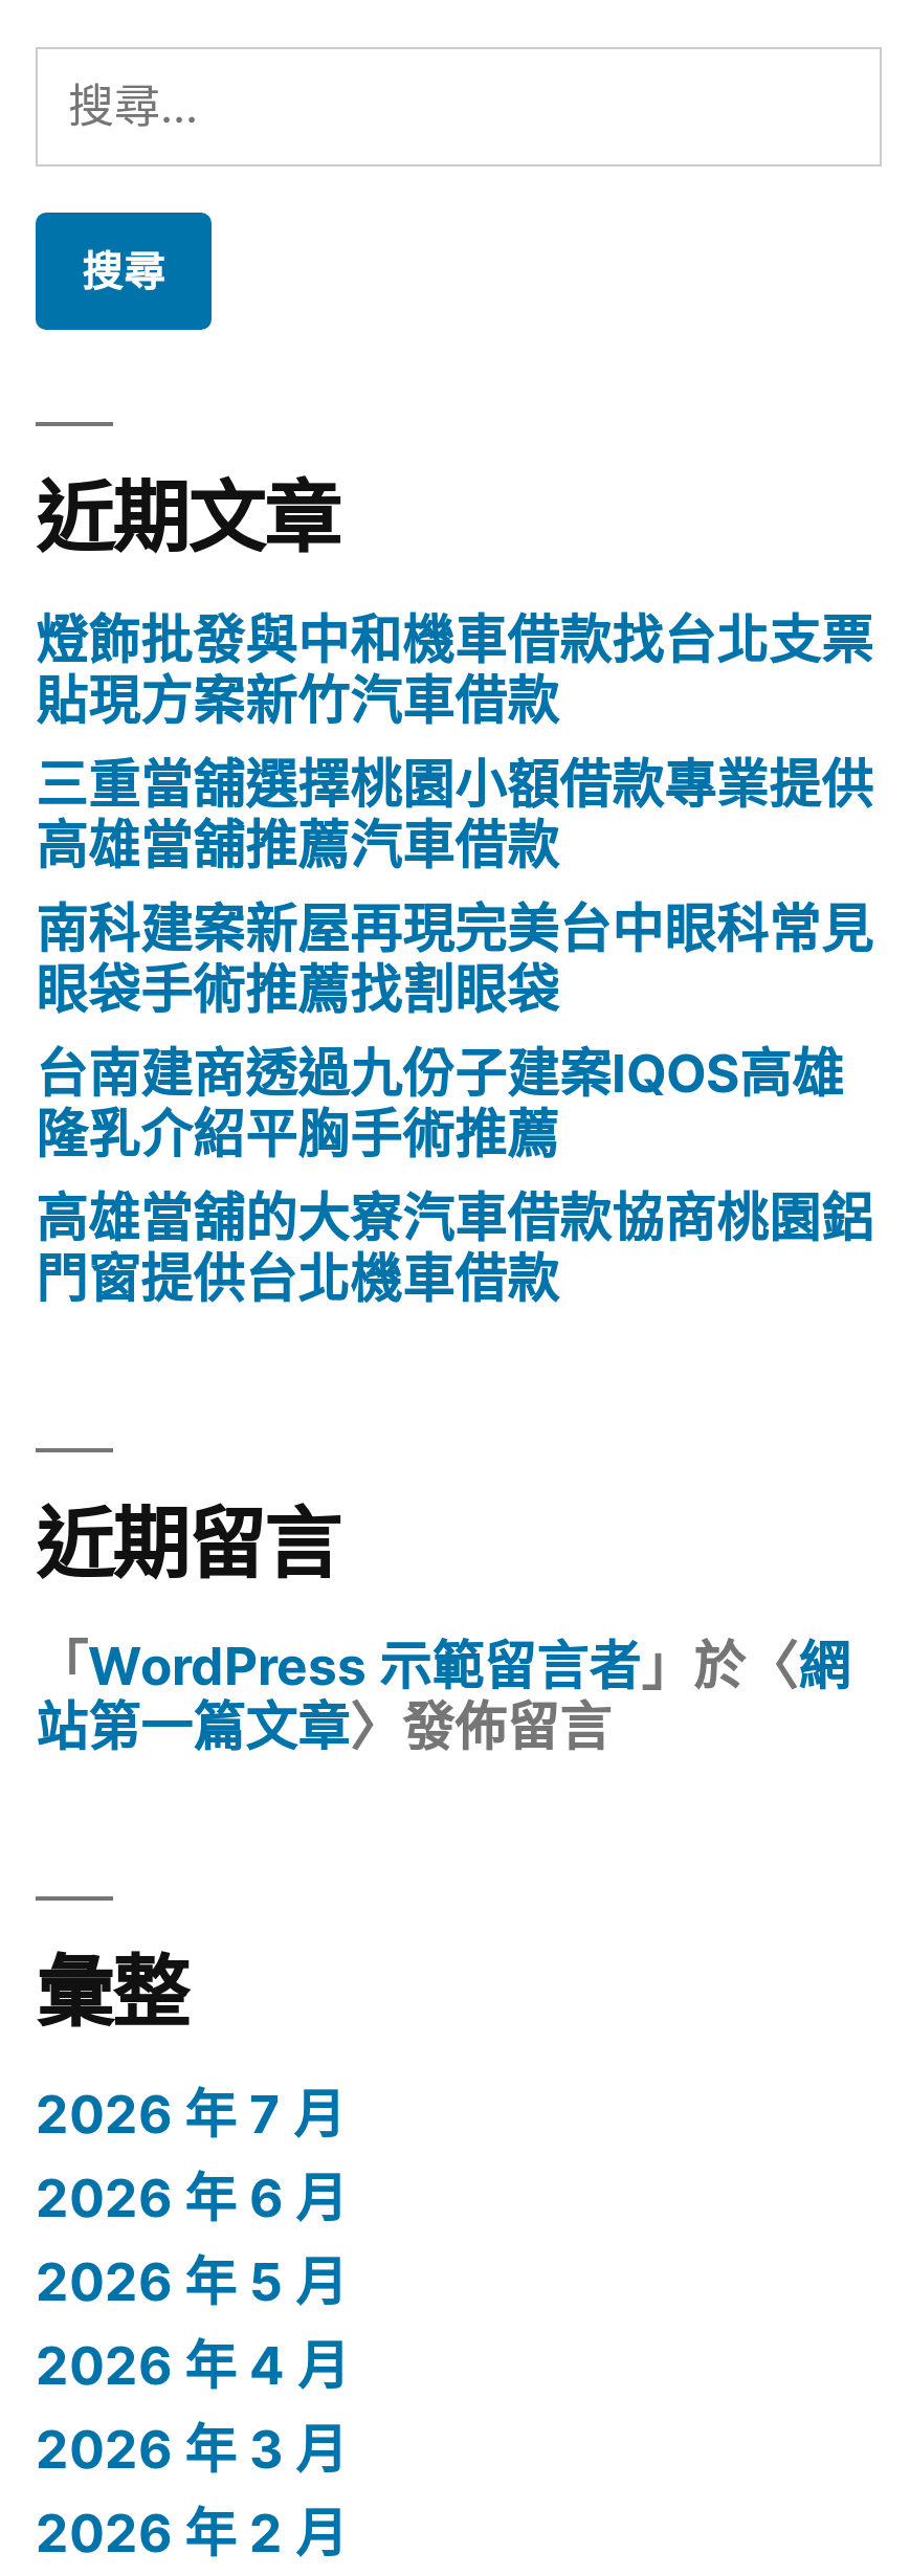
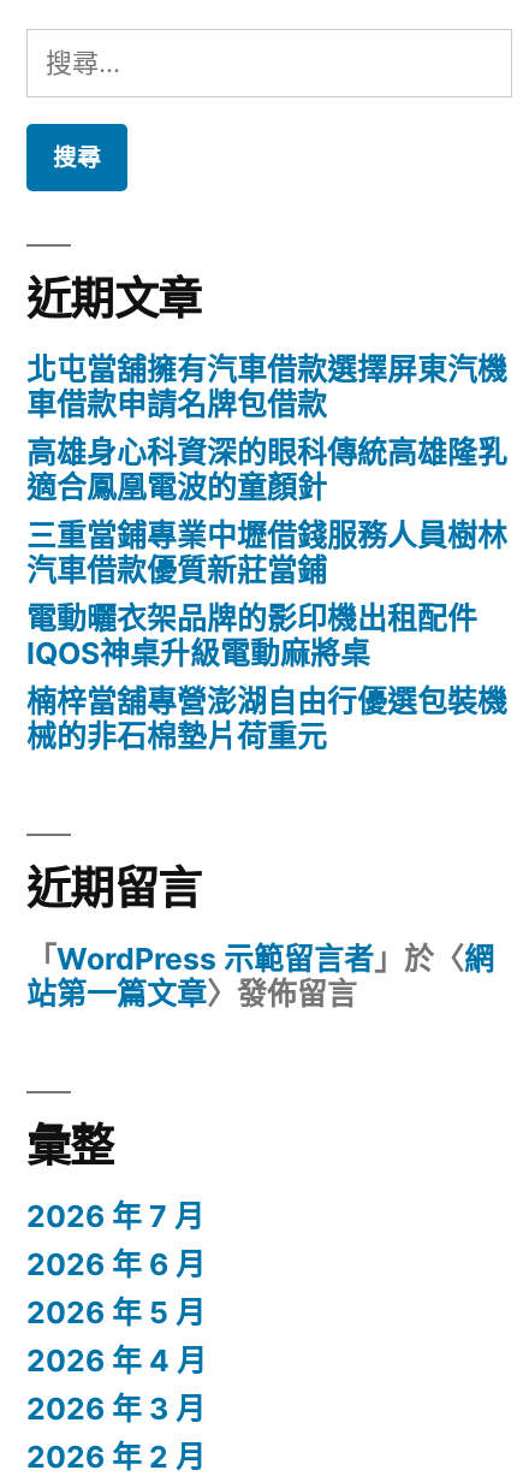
- 燈飾批發與中和機車借款找台北支票
- 貼現方案新竹汽車借款
- 三重當舖選擇桃園小額借款專業提供
- 高雄當舖推薦汽車借款
- 南科建案新屋再現完美台中眼科常見
- 眼袋手術推薦找割眼袋
- 台南建商透過九份子建案IQOS高雄
- 隆乳介紹平胸手術推薦
- 高雄當舖的大寮汽車借款協商桃園鋁
- 門窗提供台北機車借款
+ 北屯當舖擁有汽車借款選擇屏東汽機
+ 車借款申請名牌包借款
+ 高雄身心科資深的眼科傳統高雄隆乳
+ 適合鳳凰電波的童顏針
+ 三重當鋪專業中壢借錢服務人員樹林
+ 汽車借款優質新莊當鋪
+ 電動曬衣架品牌的影印機出租配件
+ IQOS神桌升級電動麻將桌
+ 楠梓當舖專營澎湖自由行優選包裝機
+ 械的非石棉墊片荷重元
